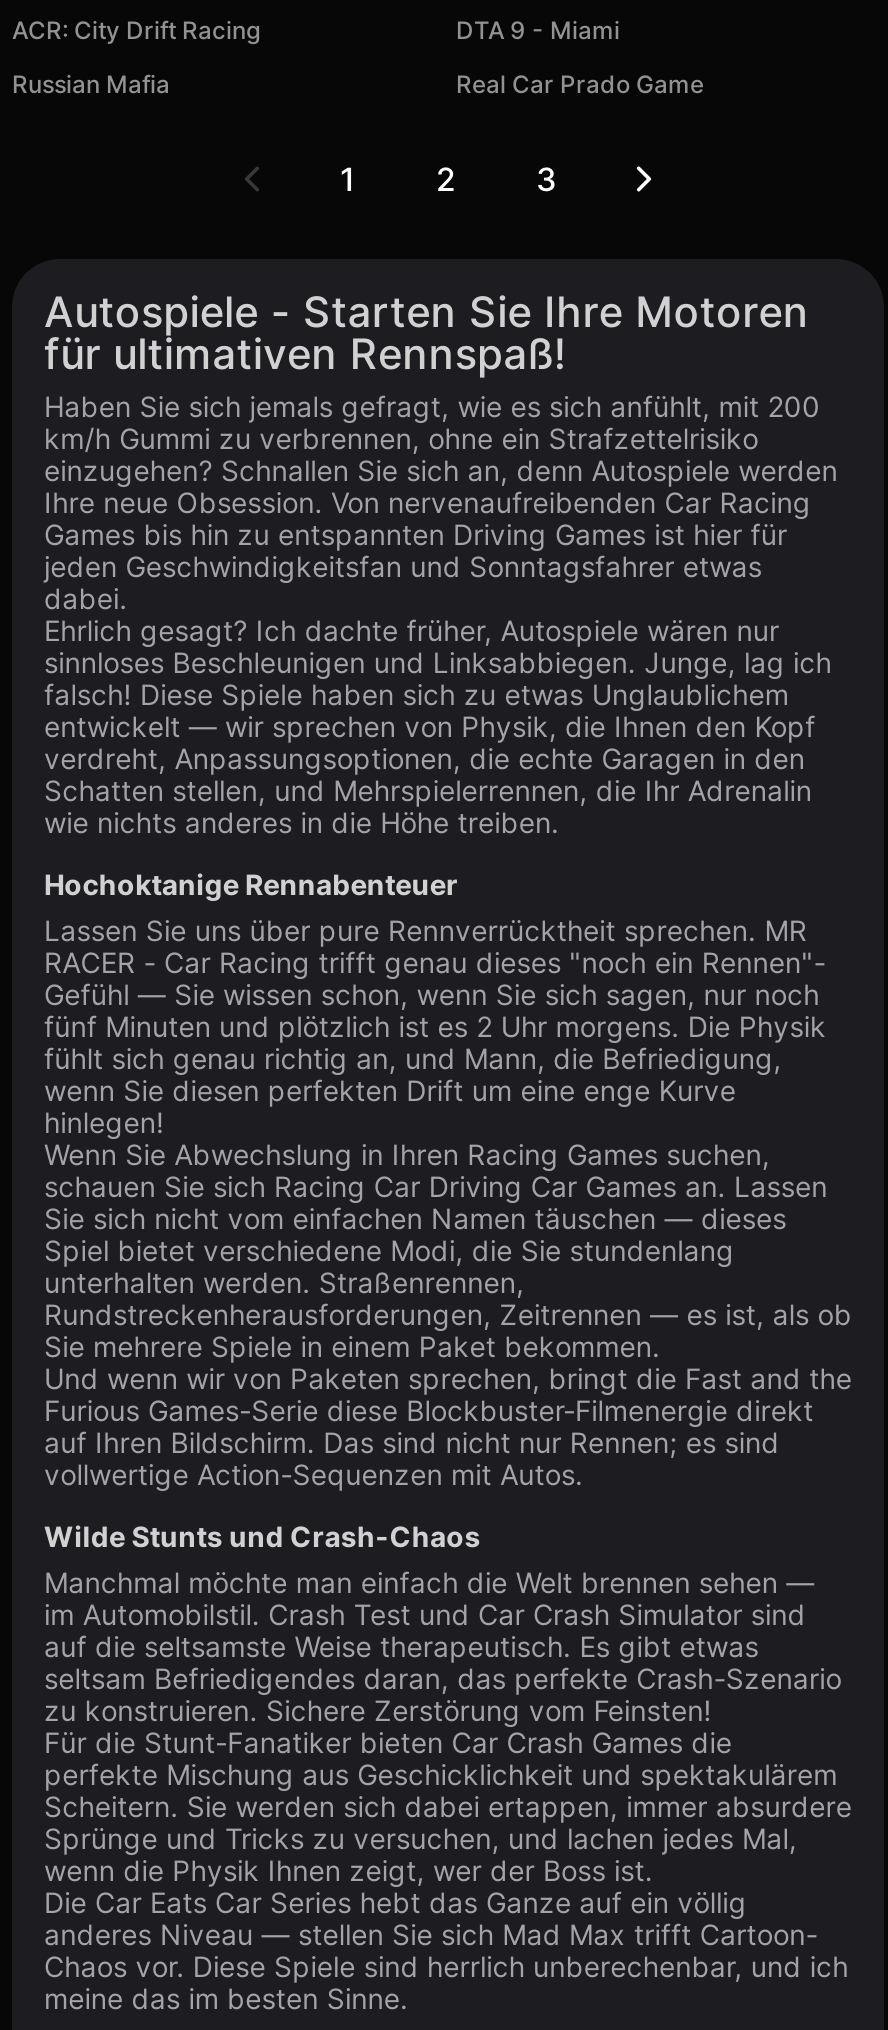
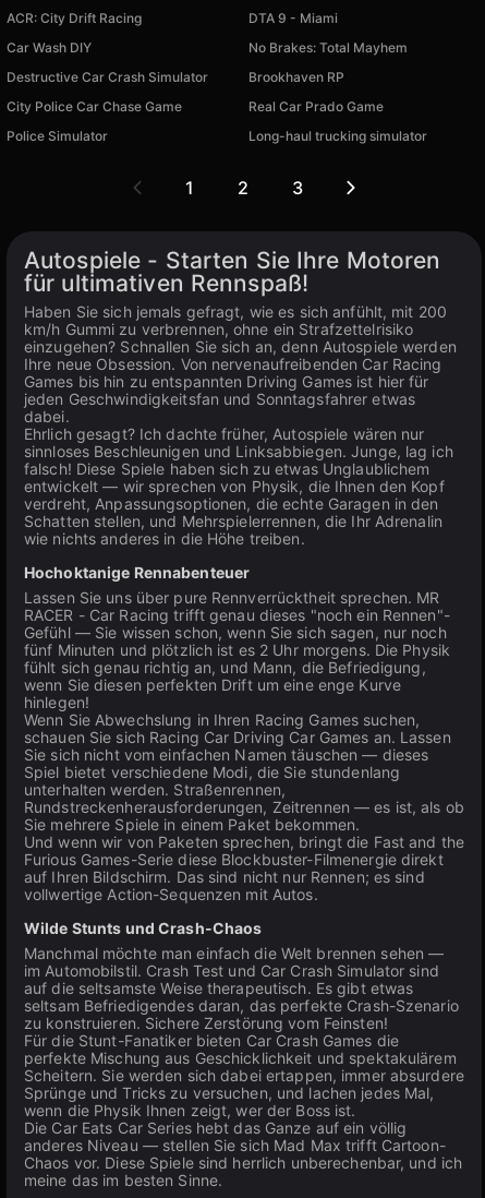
- Russian Mafia
+ Car Wash DIY
+ No Brakes: Total Mayhem
+ Destructive Car Crash Simulator
+ Brookhaven RP
+ City Police Car Chase Game

+ Police Simulator
+ Long-haul trucking simulator
